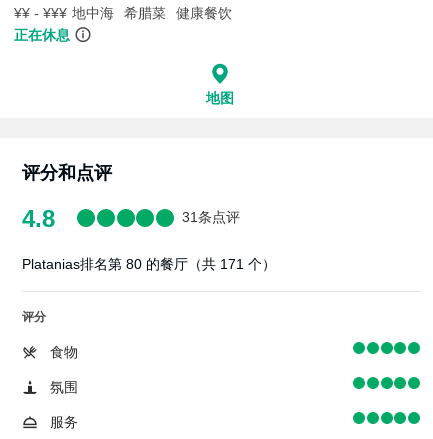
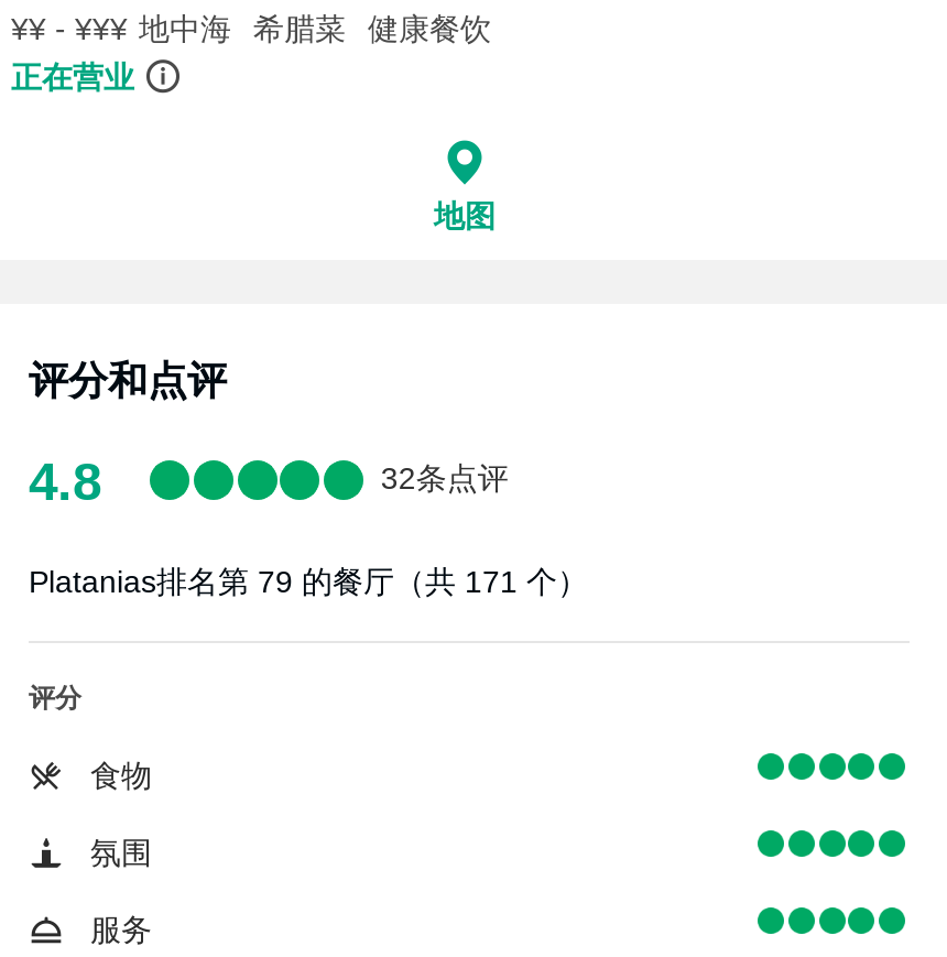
- 正在休息
+ 正在营业

- 31条点评
+ 32条点评

- Platanias排名第 80 的餐厅（共 171 个）
+ Platanias排名第 79 的餐厅（共 171 个）
